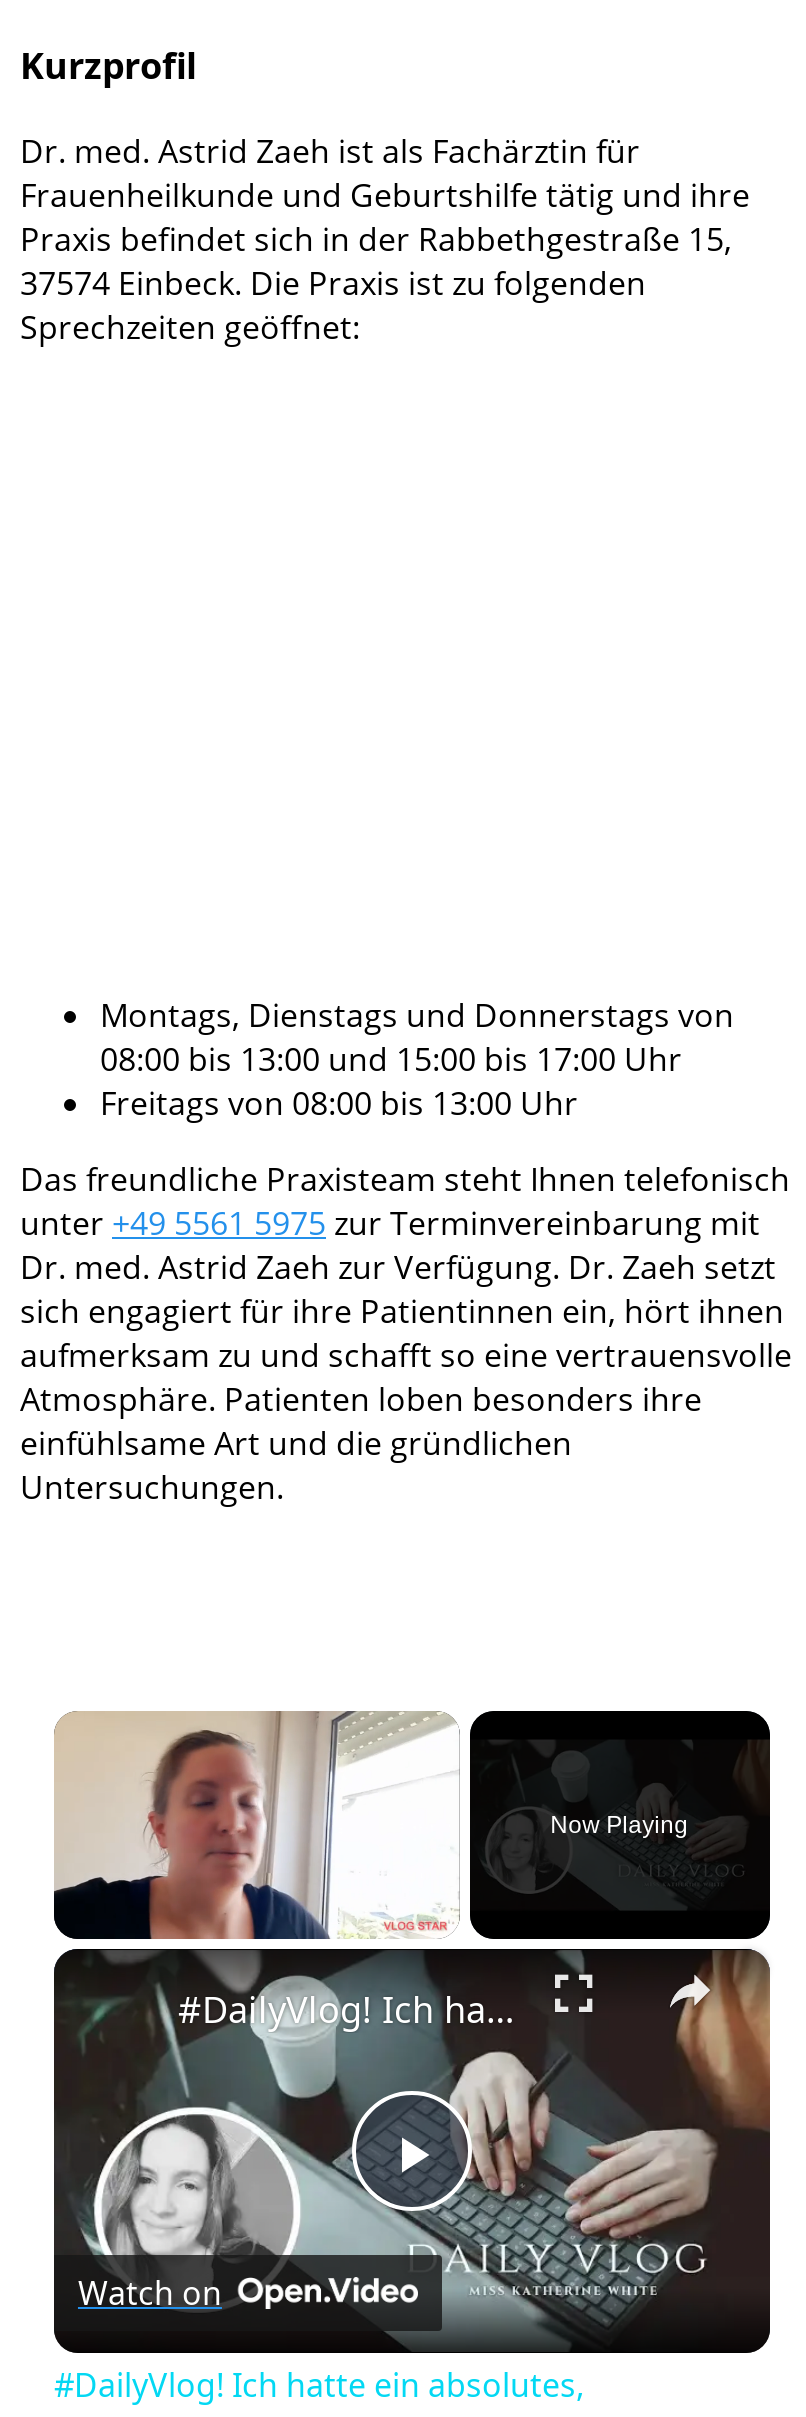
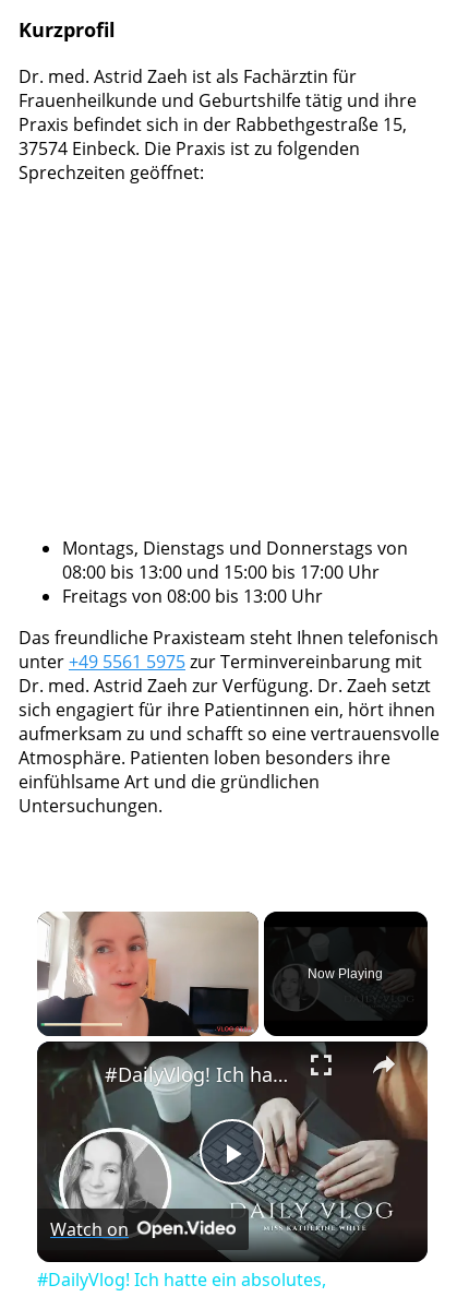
- [image]
+ [image]
